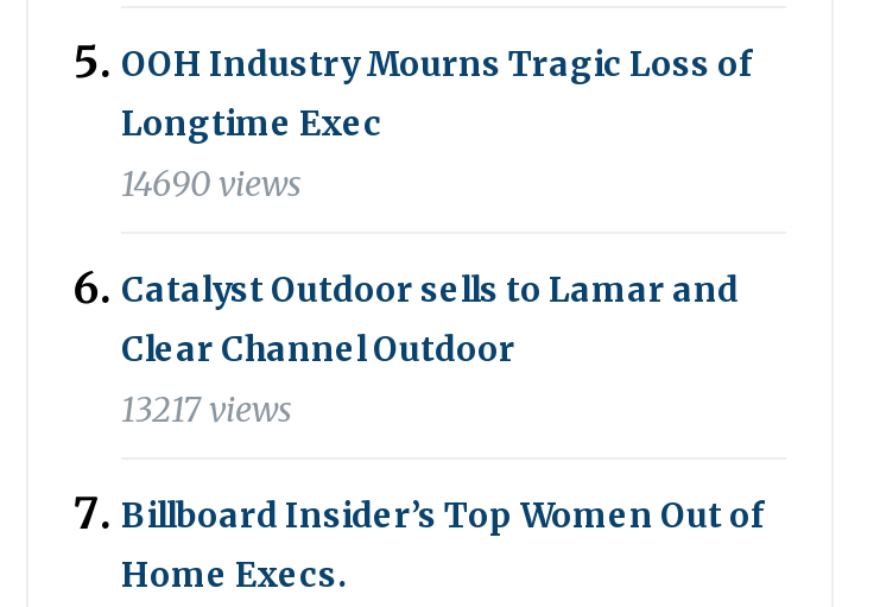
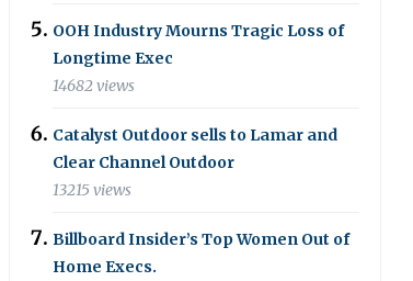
- 14690 views
+ 14682 views

- 13217 views
+ 13215 views
